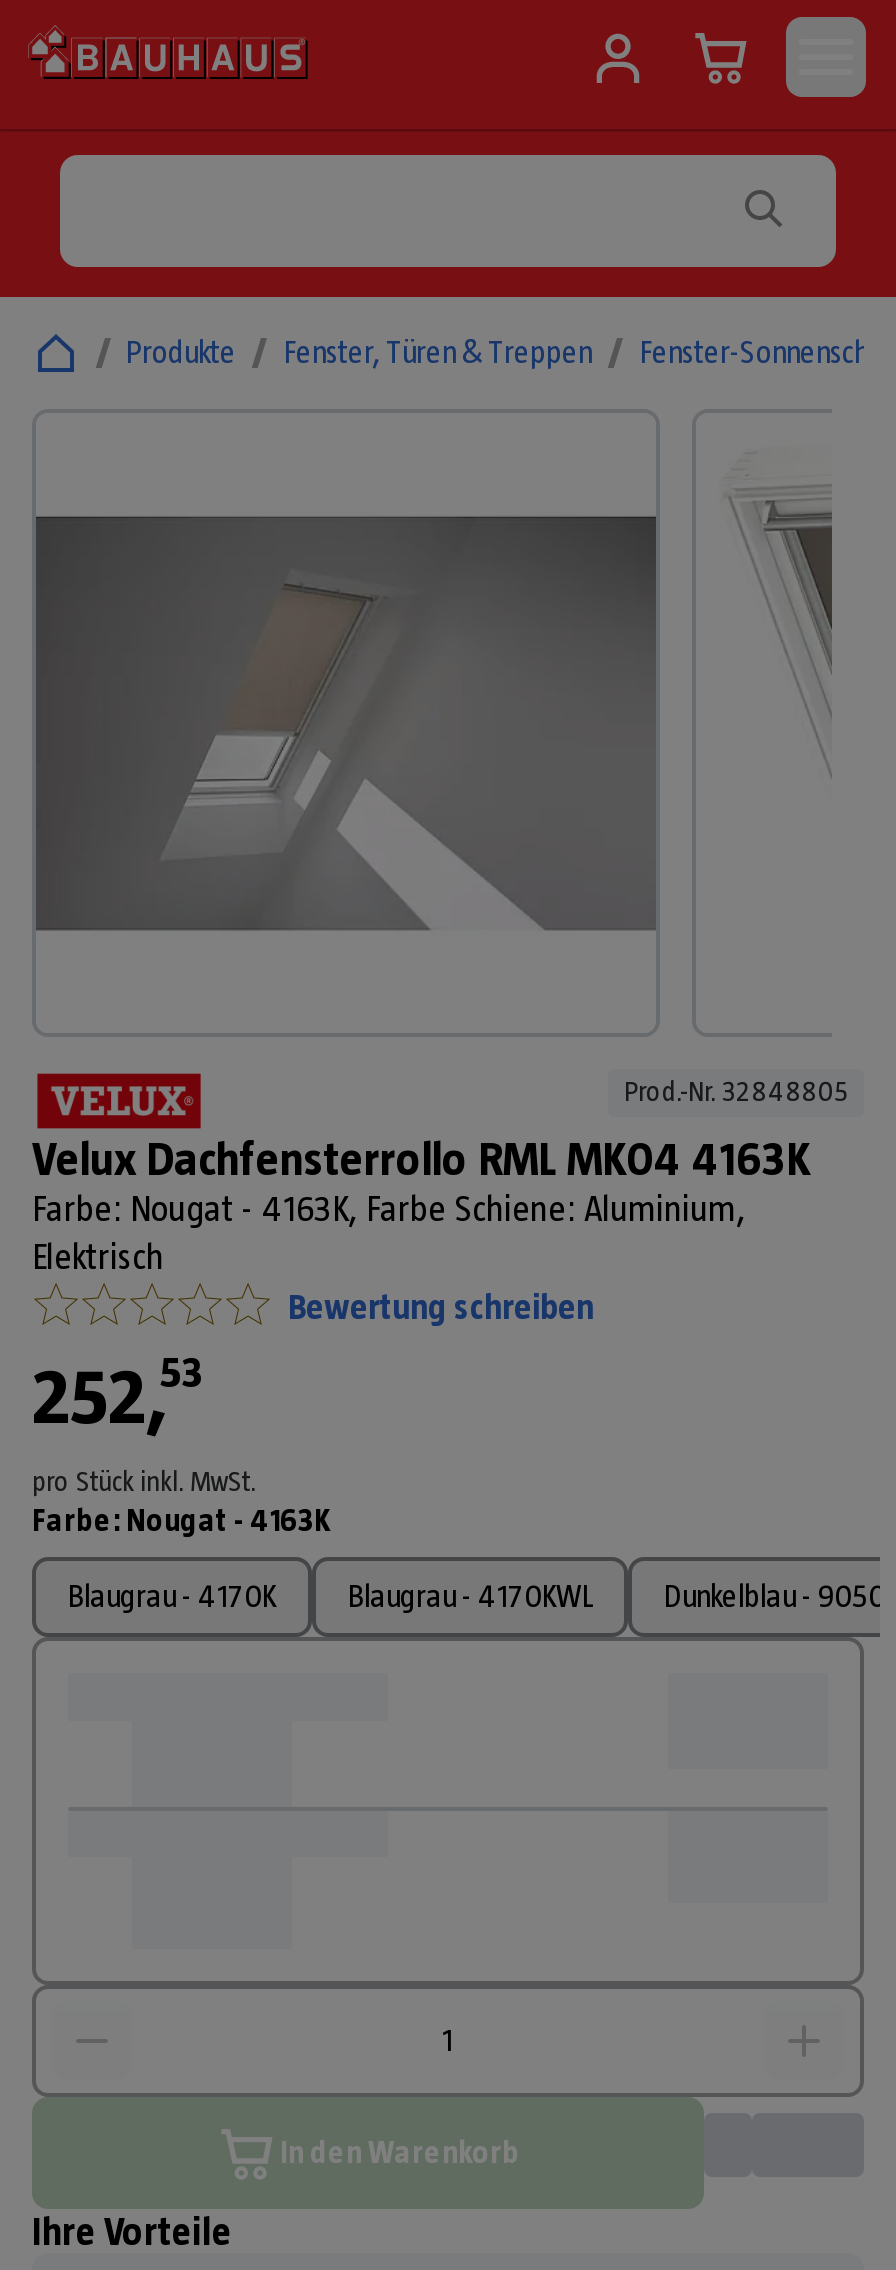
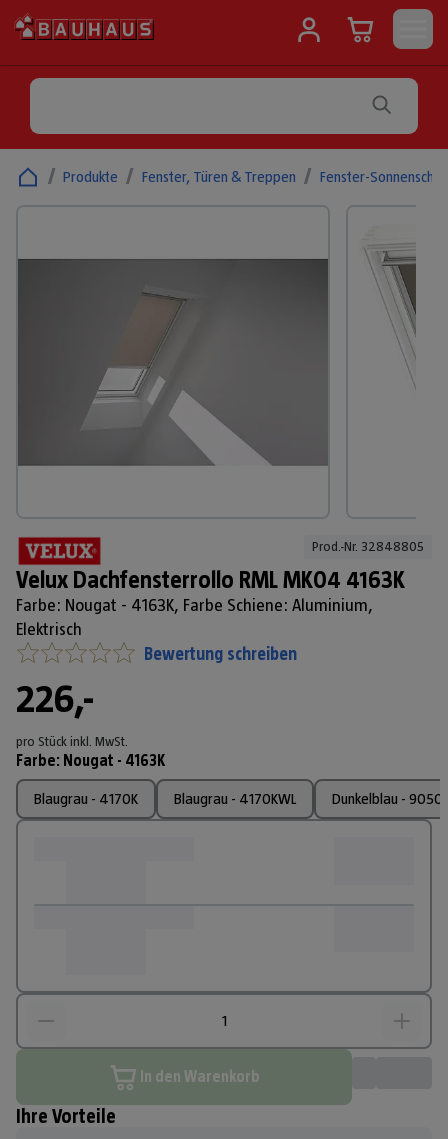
- 252,
- 53
+ 226,-
